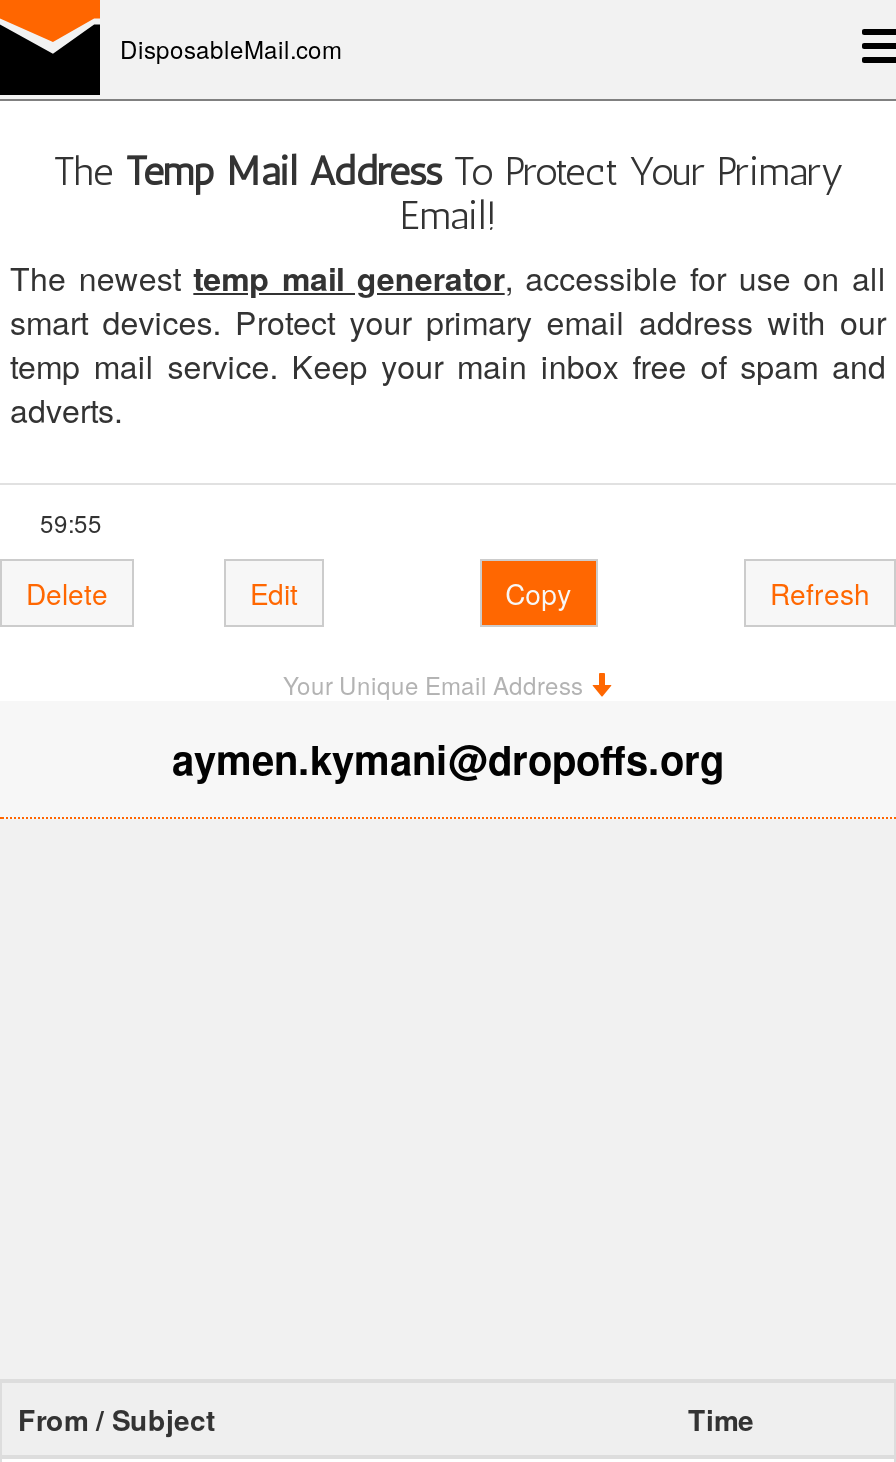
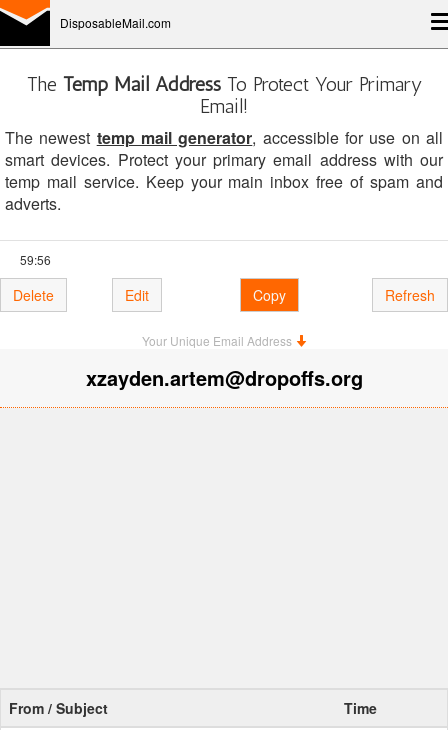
- 59:55
+ 59:56

- aymen.kymani@dropoffs.org
+ xzayden.artem@dropoffs.org
